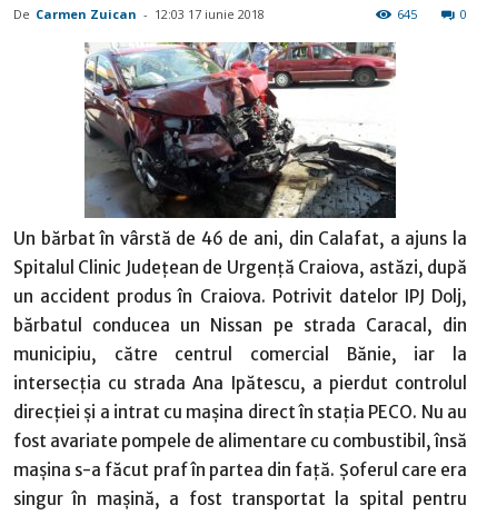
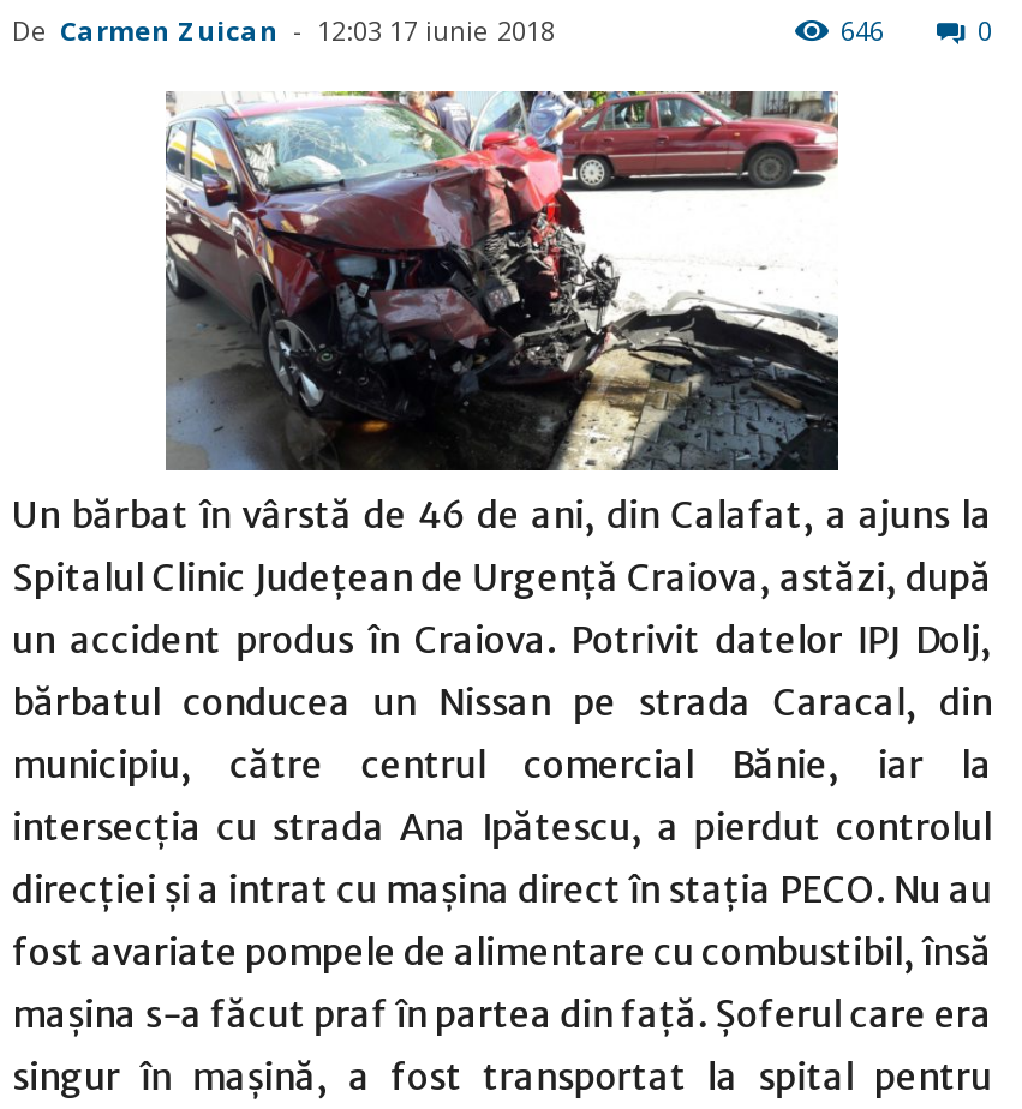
- 645
+ 646
